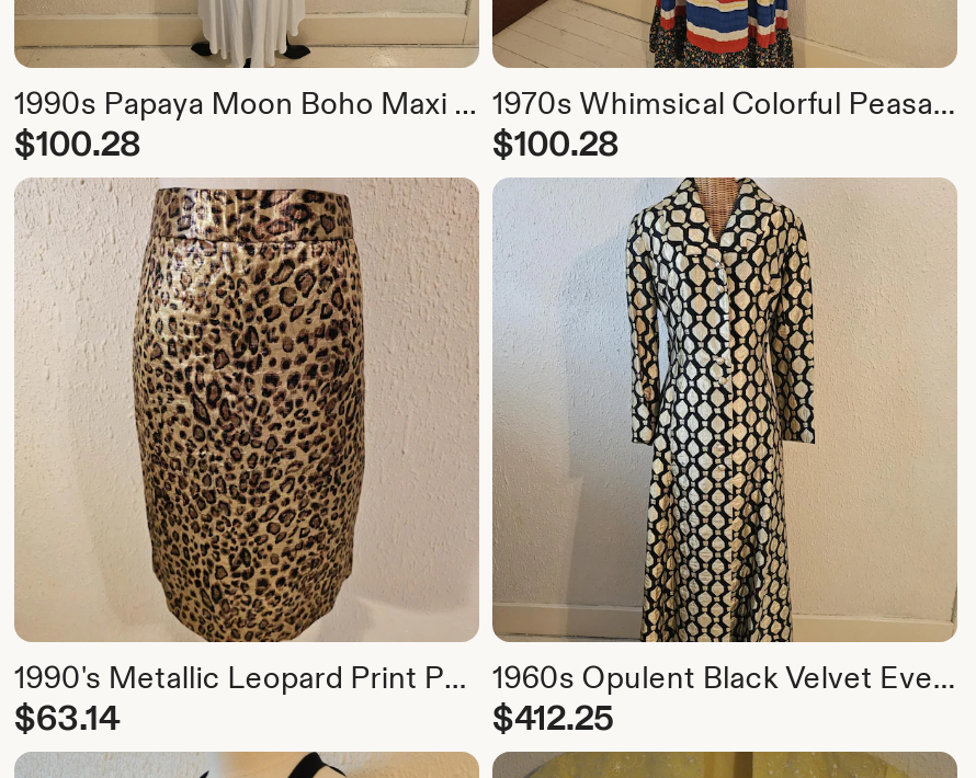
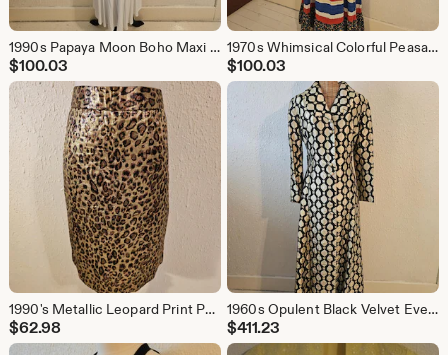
- $100.28
+ $100.03

- $100.28
+ $100.03

- $63.14
+ $62.98

- $412.25
+ $411.23
